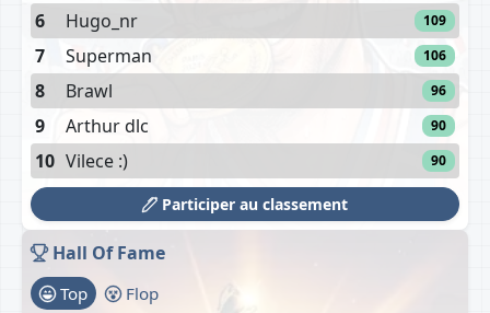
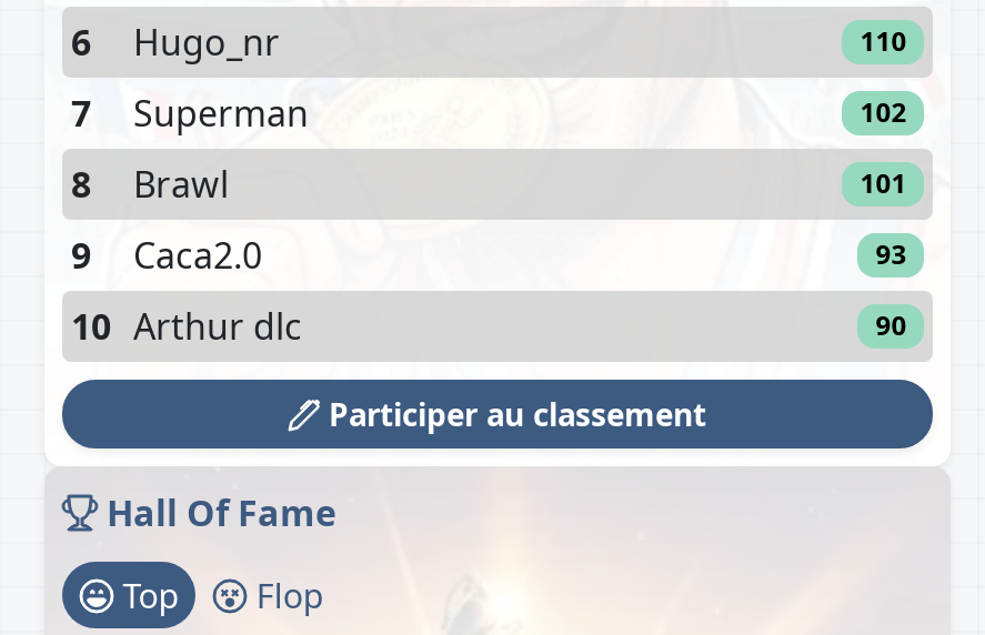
- 109
+ 110

- 106
+ 102

- 96
+ 101

- Arthur dlc
- 90
+ Caca2.0
+ 93

- 10 Vilece :)
+ 10 Arthur dlc
